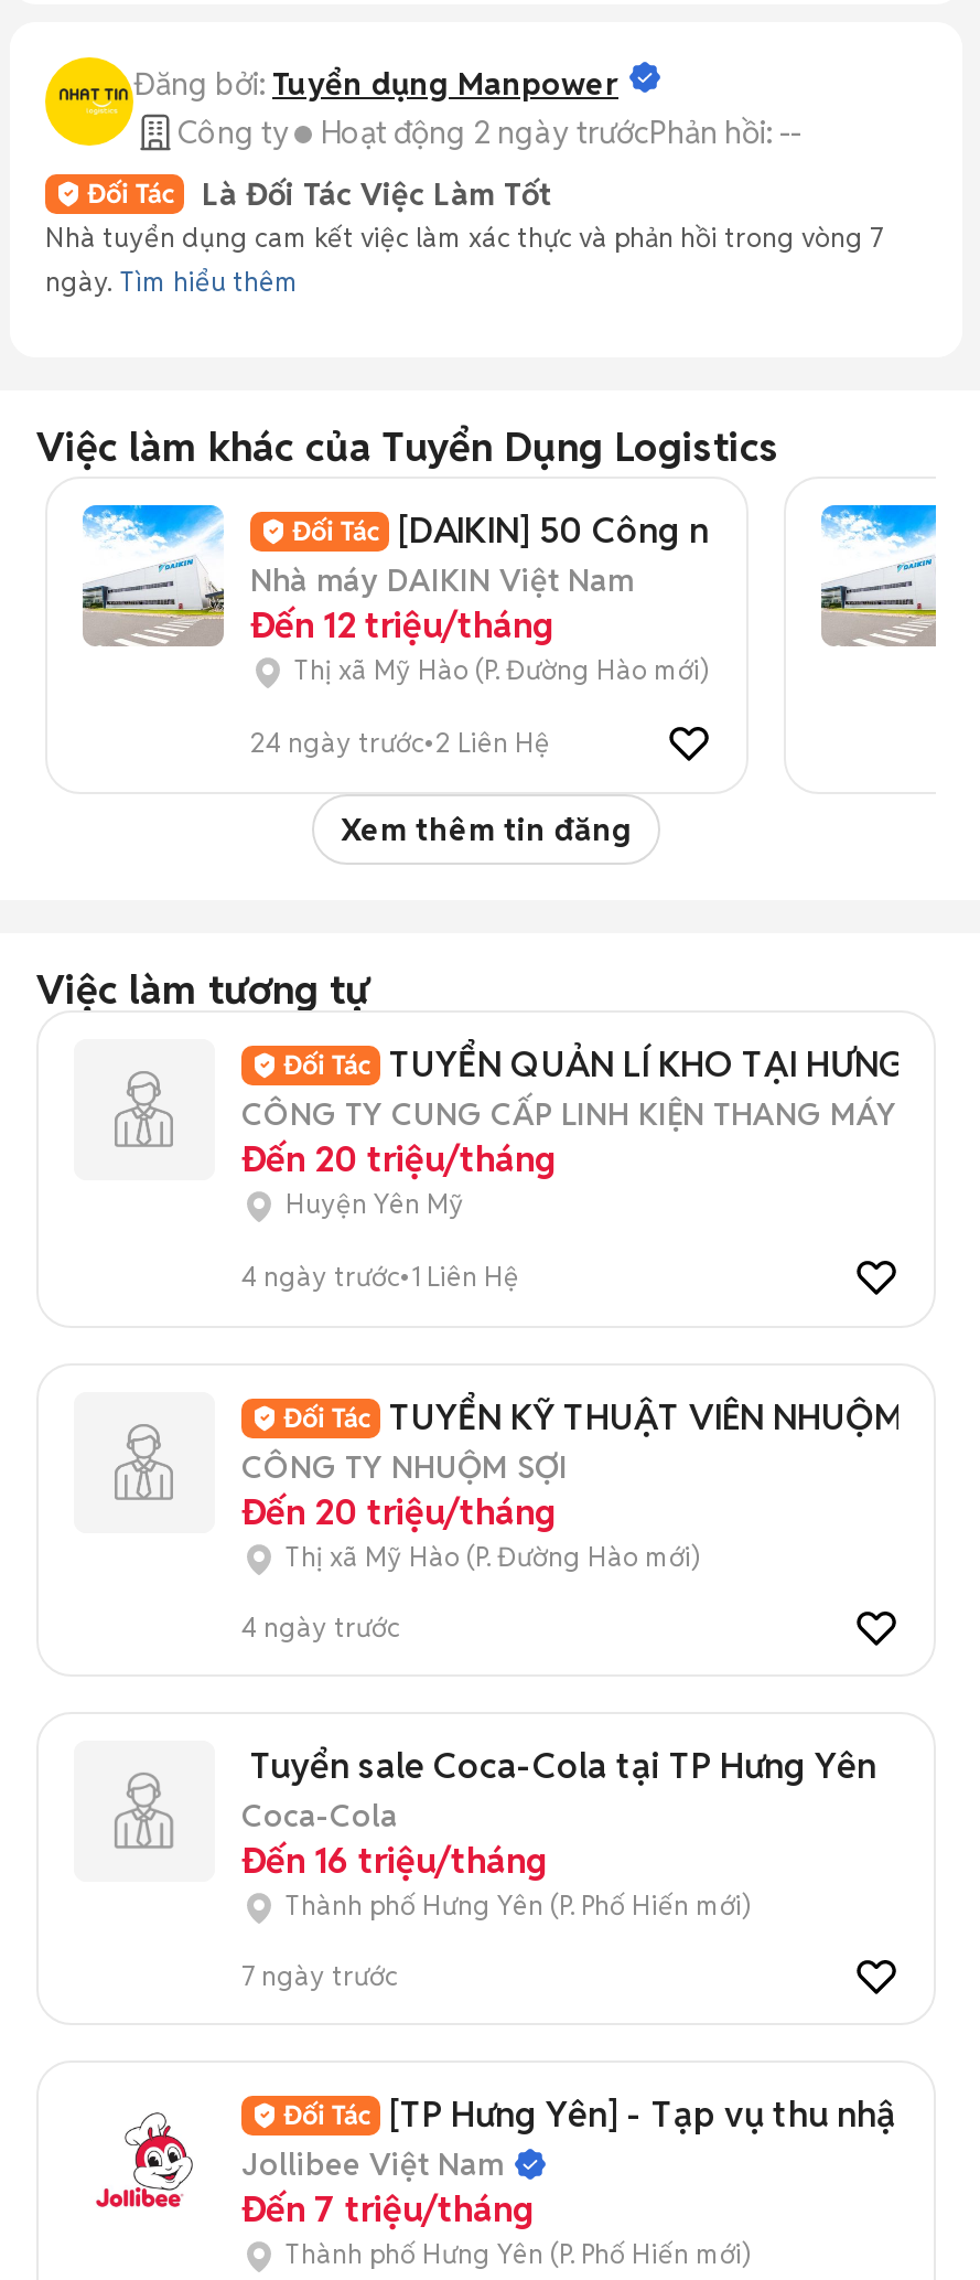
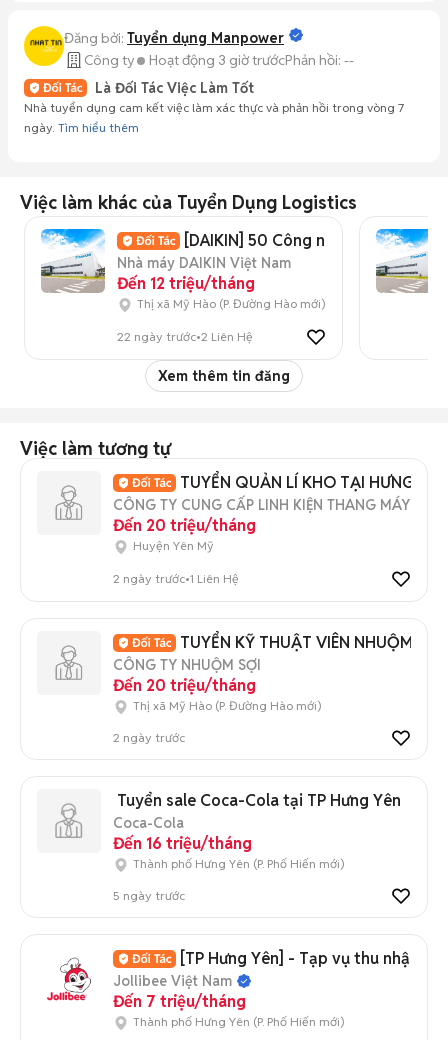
- Hoạt động 2 ngày trướcPhản hồi: --
+ Hoạt động 3 giờ trướcPhản hồi: --

- 24 ngày trước 2 Liên Hệ
+ 22 ngày trước 2 Liên Hệ

- 4 ngày trước 1 Liên Hệ
+ 2 ngày trước 1 Liên Hệ

- 4 ngày trước
+ 2 ngày trước

- 7 ngày trước
+ 5 ngày trước
